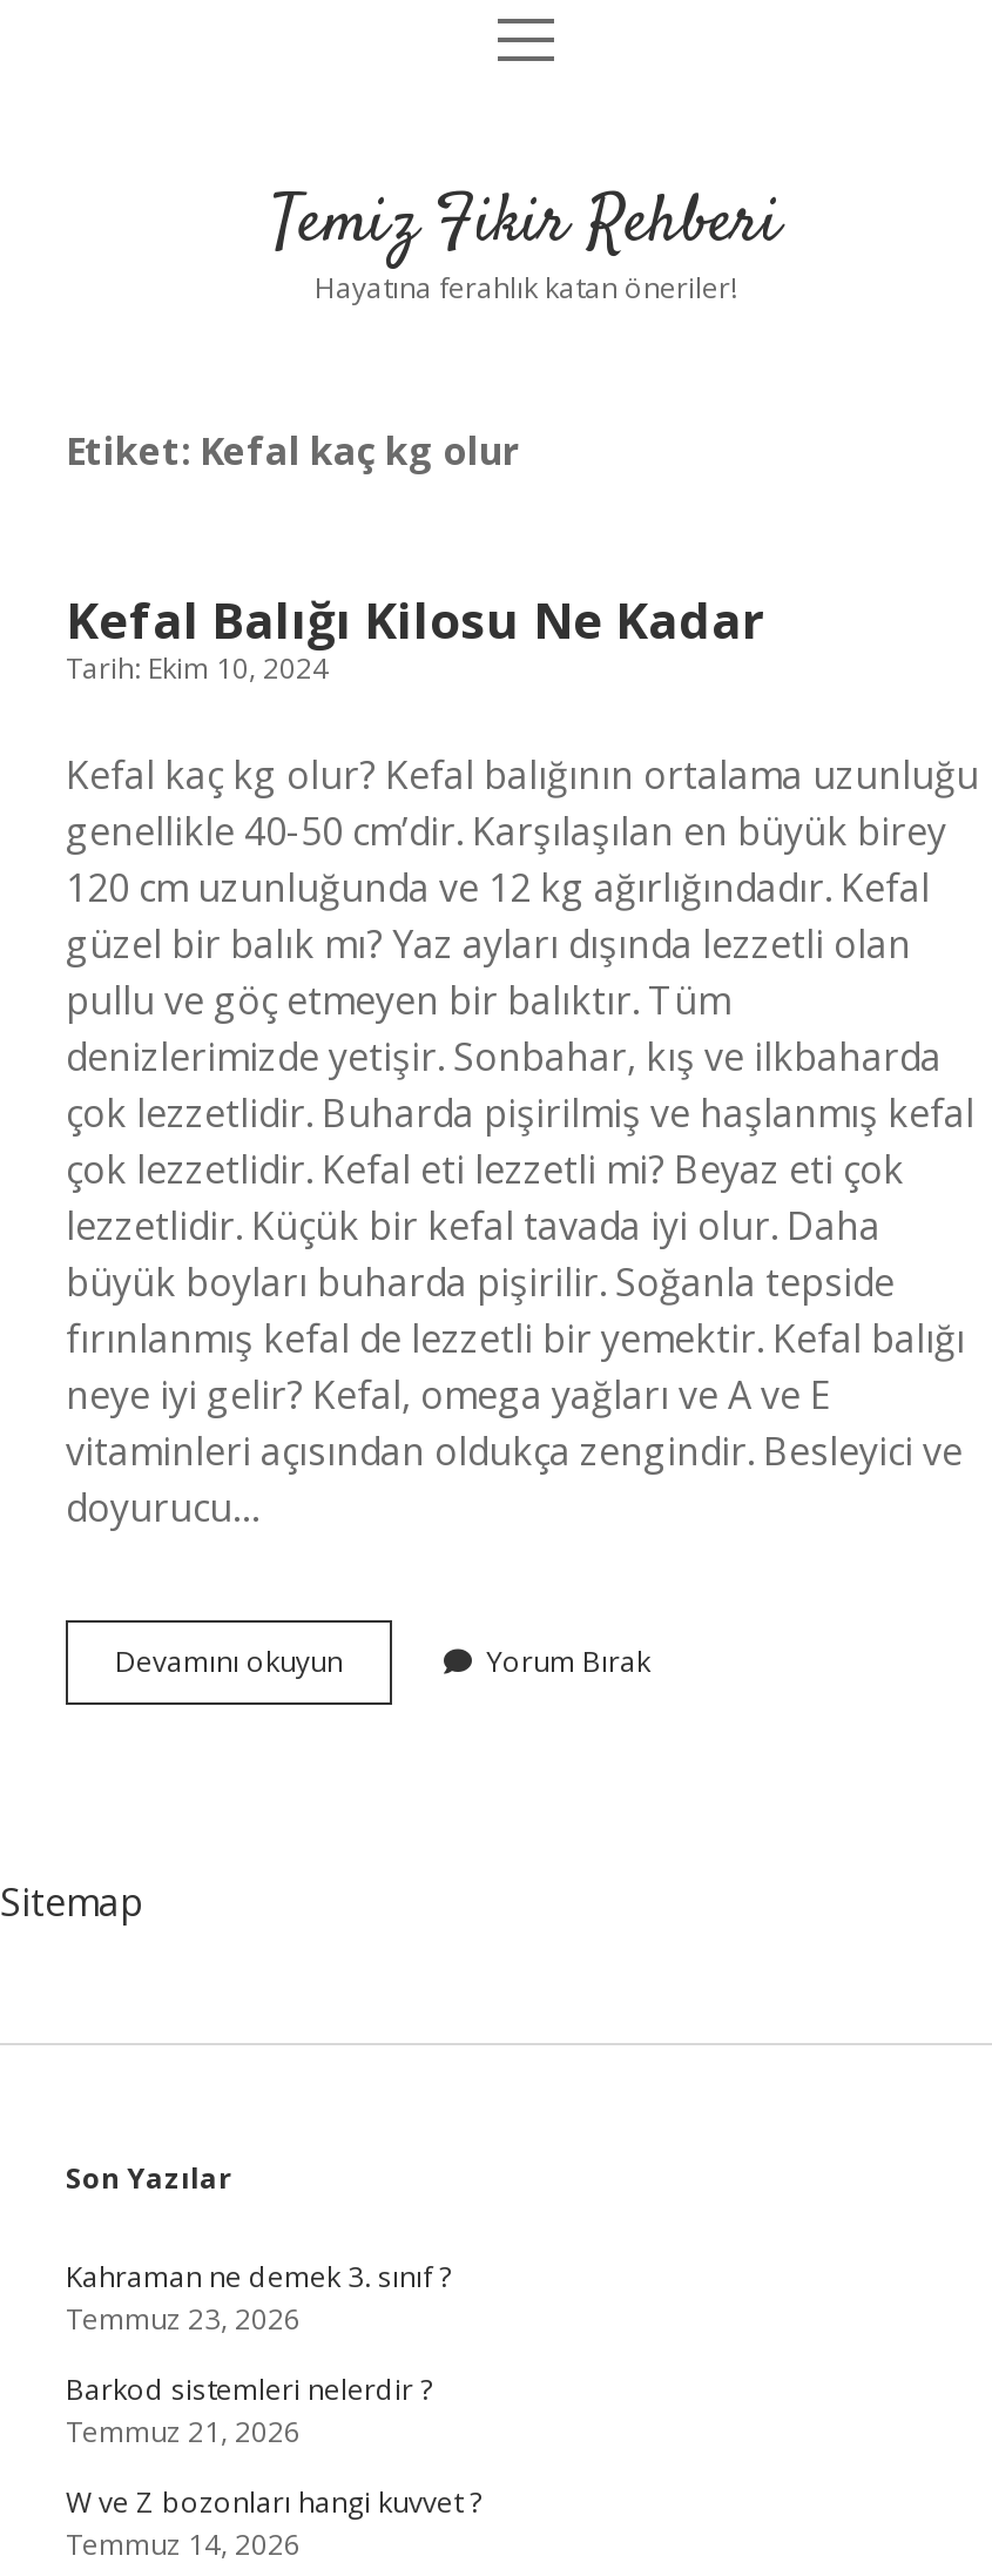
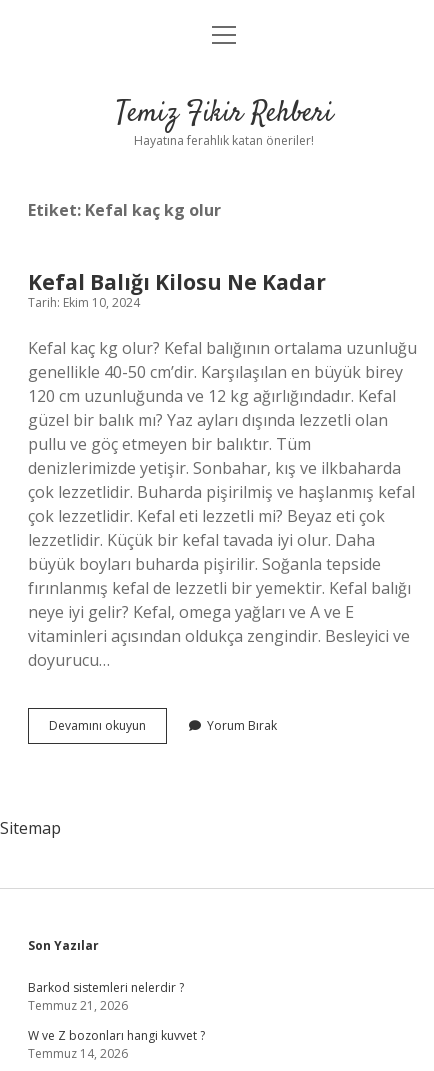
- Kahraman ne demek 3. sınıf ?
- Temmuz 23, 2026
